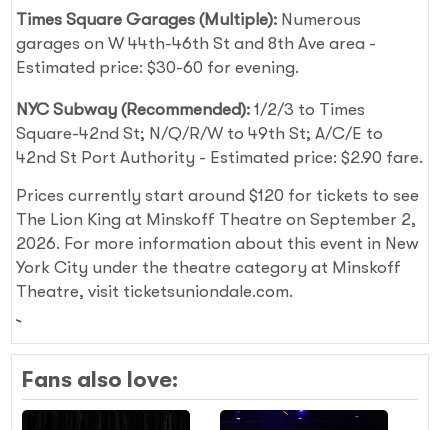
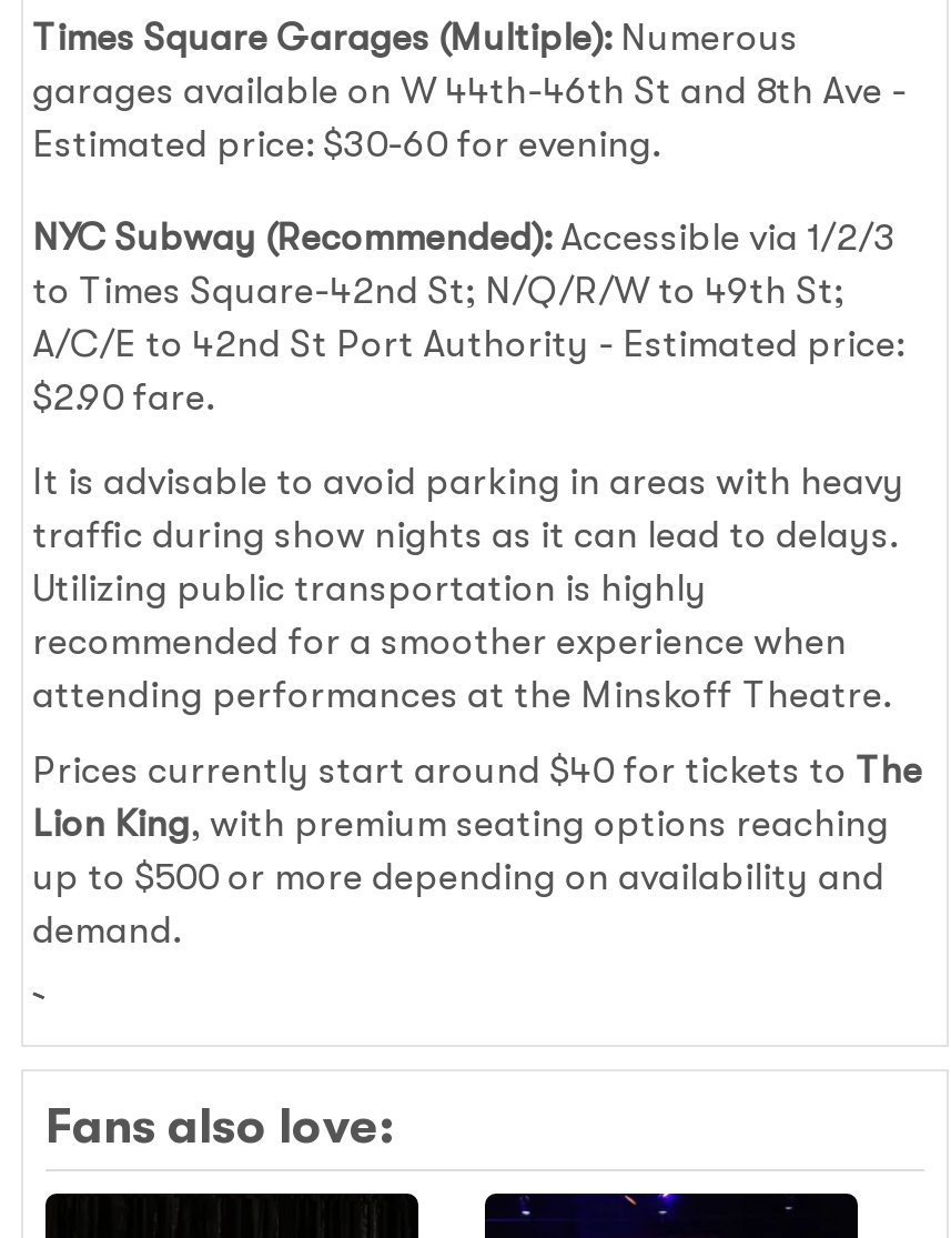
- garages on W 44th-46th St and 8th Ave area -
+ garages available on W 44th-46th St and 8th Ave -

- NYC Subway (Recommended): 1/2/3 to Times
- Square-42nd St; N/Q/R/W to 49th St; A/C/E to
- 42nd St Port Authority - Estimated price: $2.90 fare.
- Prices currently start around $120 for tickets to see
- The Lion King at Minskoff Theatre on September 2,
- 2026. For more information about this event in New
- York City under the theatre category at Minskoff
- Theatre, visit ticketsuniondale.com.
+ NYC Subway (Recommended): Accessible via 1/2/3
+ to Times Square-42nd St; N/Q/R/W to 49th St;
+ A/C/E to 42nd St Port Authority - Estimated price:
+ $2.90 fare.
+ It is advisable to avoid parking in areas with heavy
+ traffic during show nights as it can lead to delays.
+ Utilizing public transportation is highly
+ recommended for a smoother experience when
+ attending performances at the Minskoff Theatre.
+ Prices currently start around $40 for tickets to The
+ Lion King, with premium seating options reaching
+ up to $500 or more depending on availability and
+ demand.
